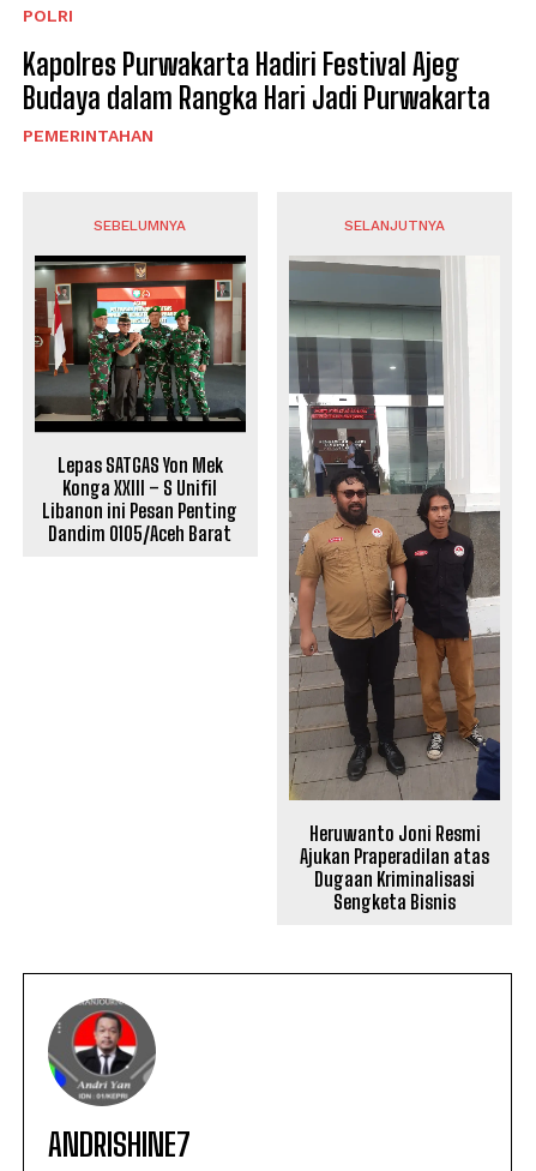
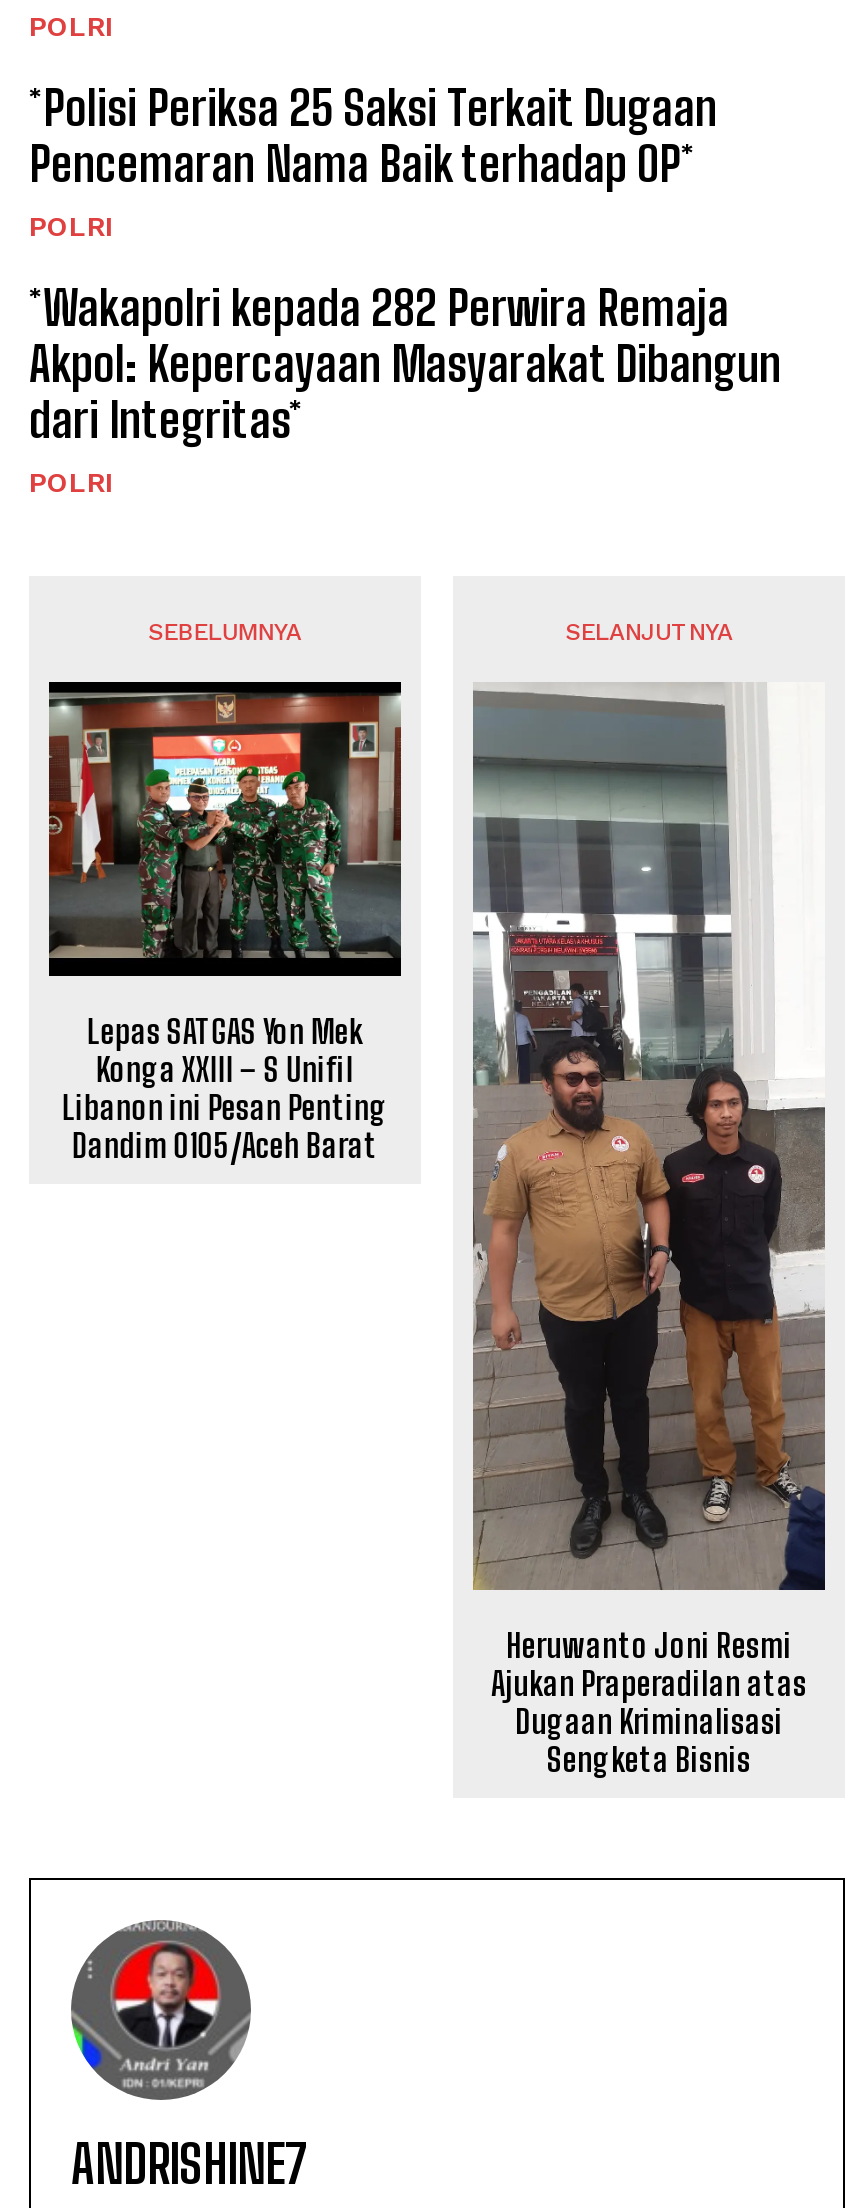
- Kapolres Purwakarta Hadiri Festival Ajeg
- Budaya dalam Rangka Hari Jadi Purwakarta
- PEMERINTAHAN
+ *Polisi Periksa 25 Saksi Terkait Dugaan
+ Pencemaran Nama Baik terhadap OP*
+ POLRI
+ *Wakapolri kepada 282 Perwira Remaja
+ Akpol: Kepercayaan Masyarakat Dibangun
+ dari Integritas*
+ POLRI
